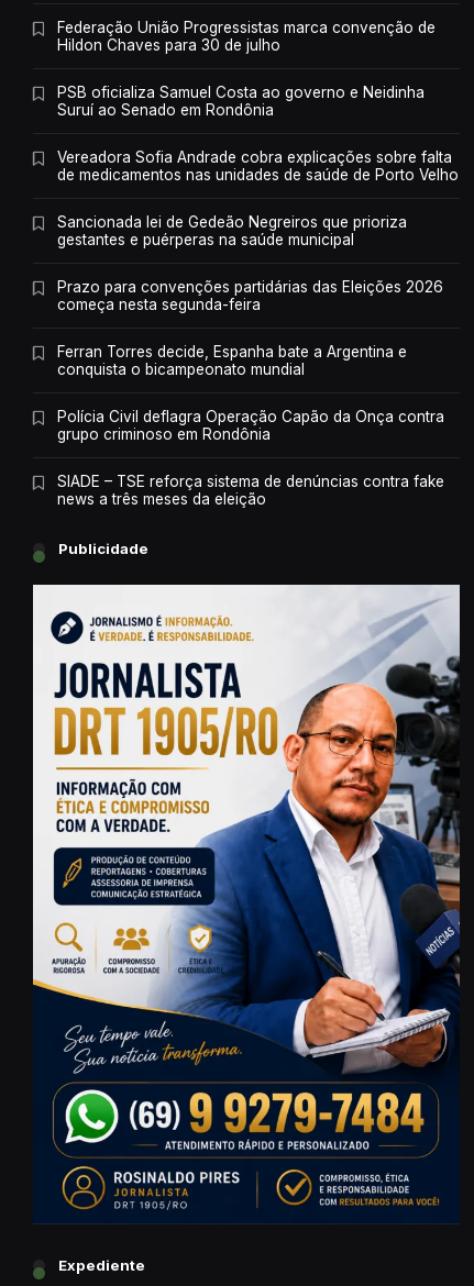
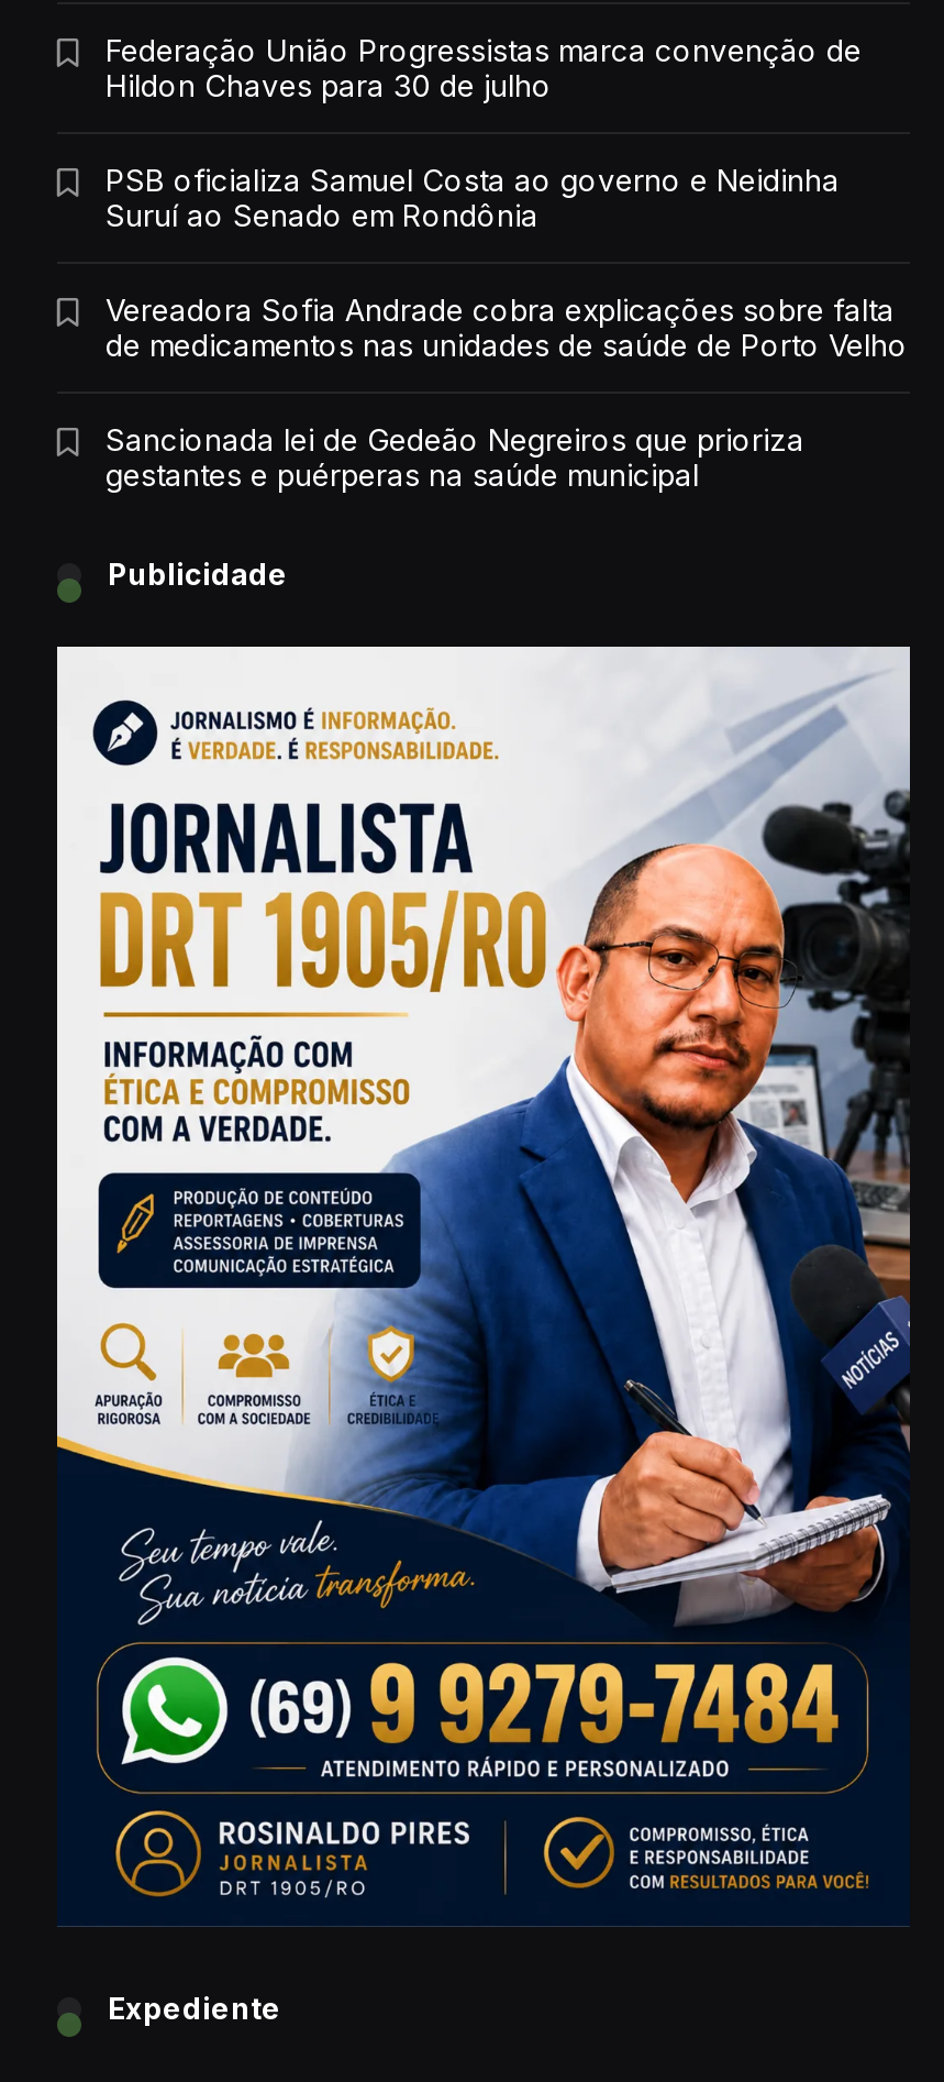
- Prazo para convenções partidárias das Eleições 2026
- começa nesta segunda-feira
- Ferran Torres decide, Espanha bate a Argentina e
- conquista o bicampeonato mundial
- Polícia Civil deflagra Operação Capão da Onça contra
- grupo criminoso em Rondônia
- SIADE – TSE reforça sistema de denúncias contra fake
- news a três meses da eleição
